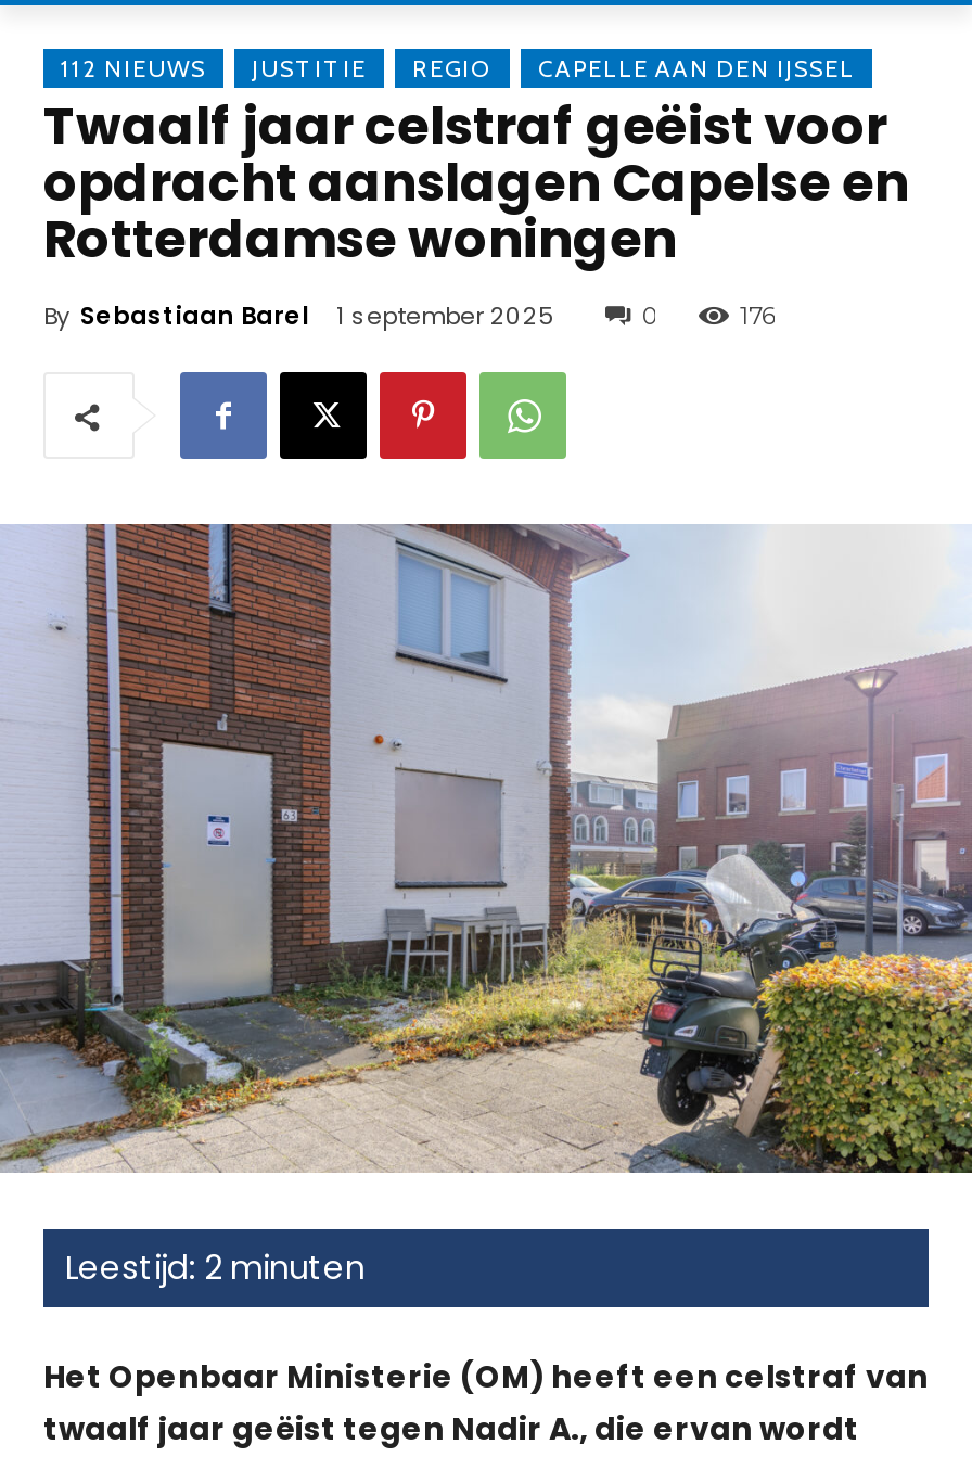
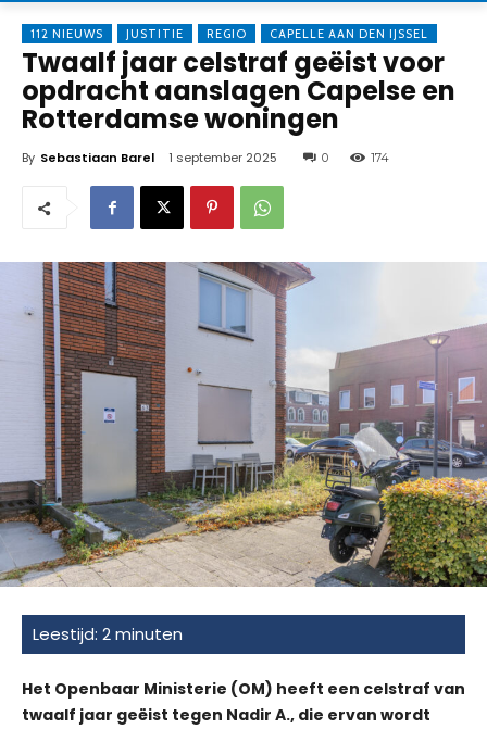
- 176
+ 174
